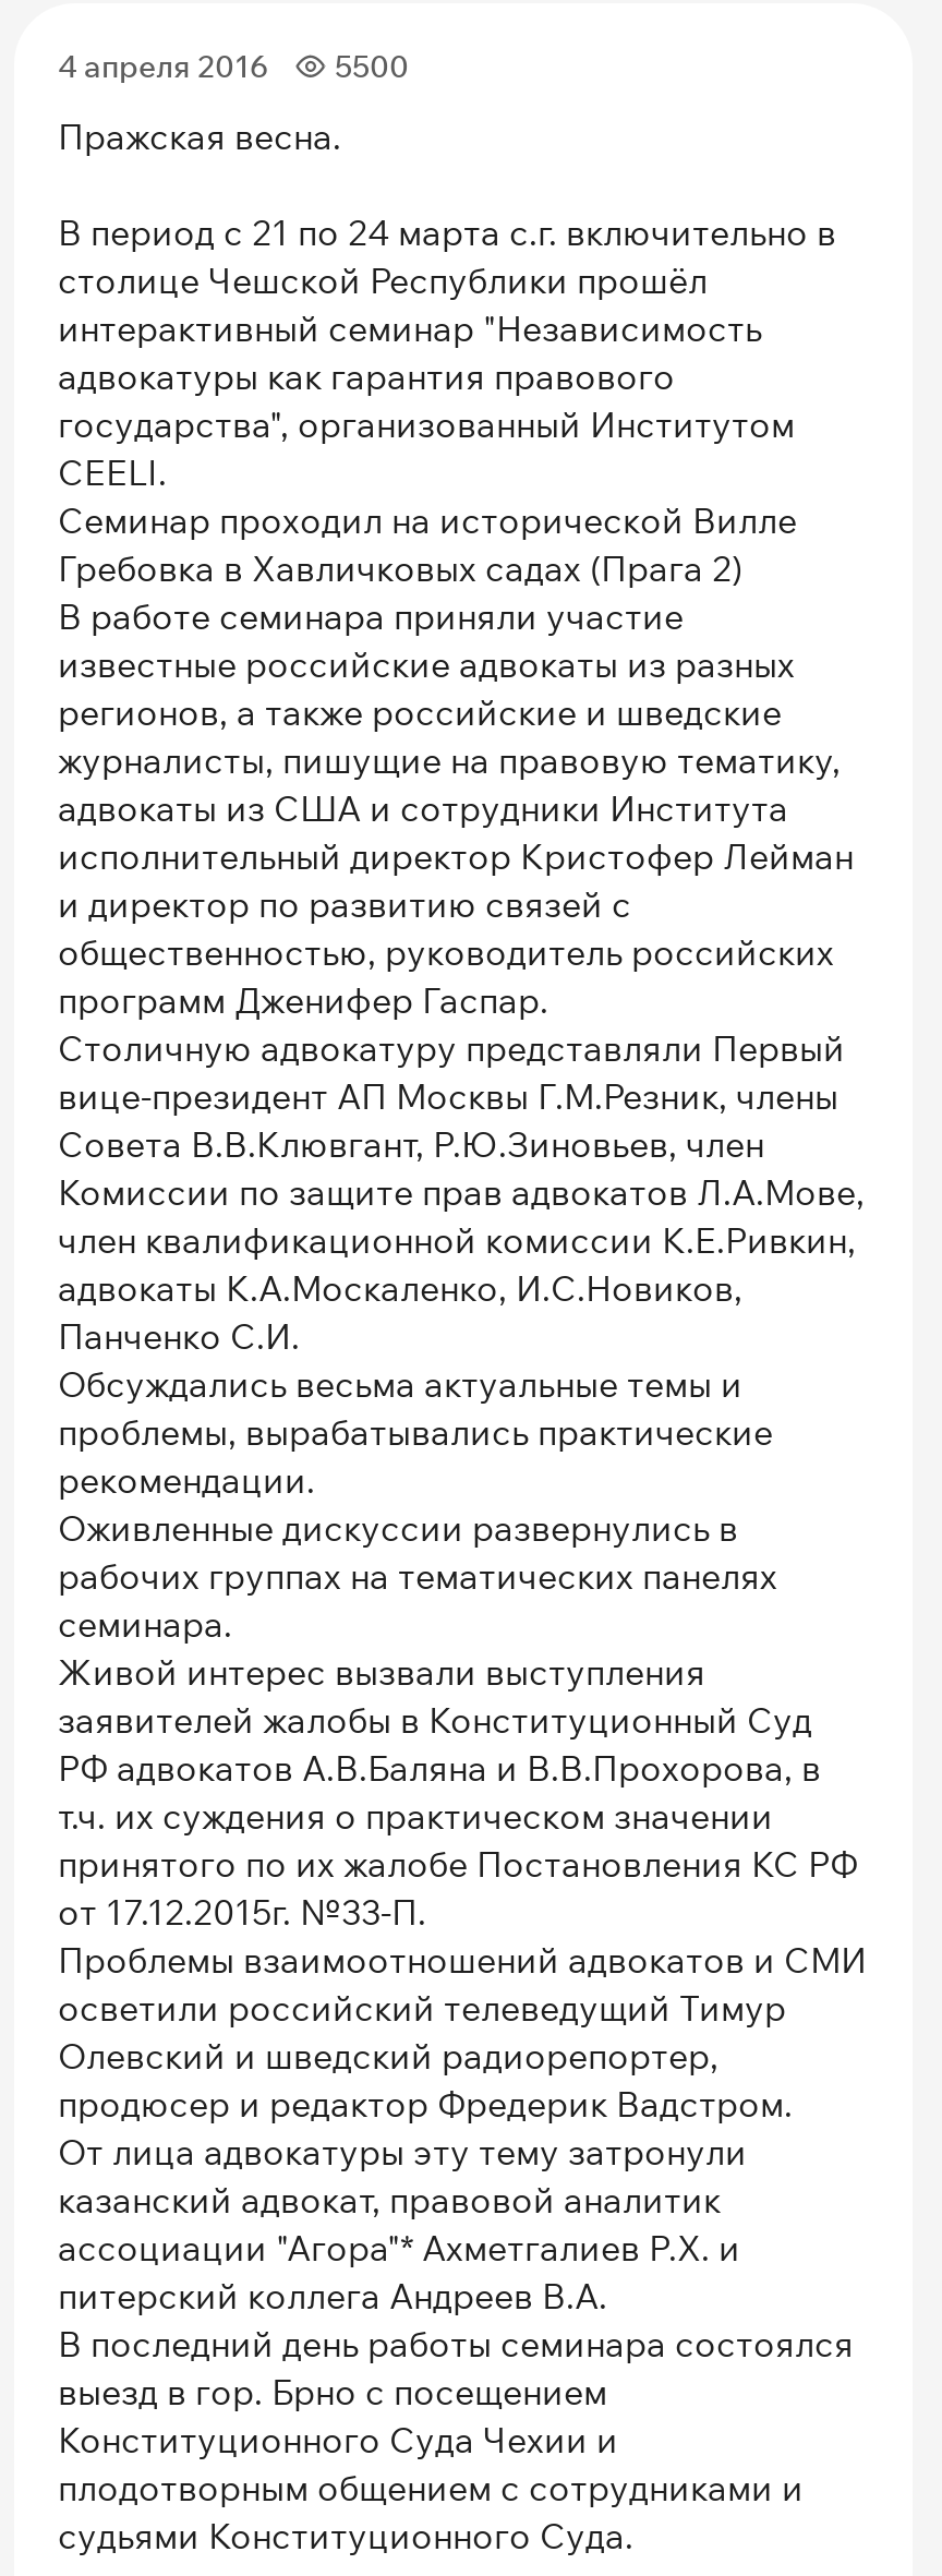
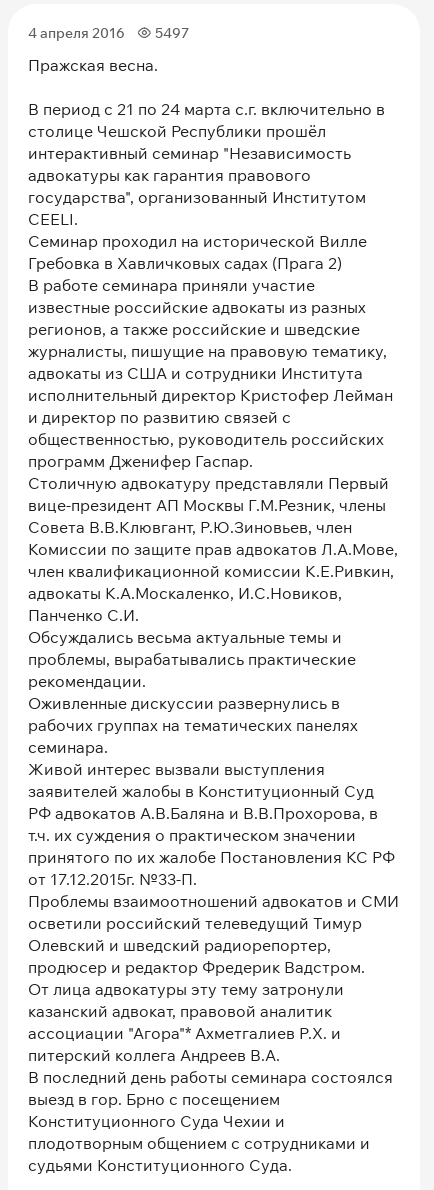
- 4 апреля 2016 5500
+ 4 апреля 2016 5497
